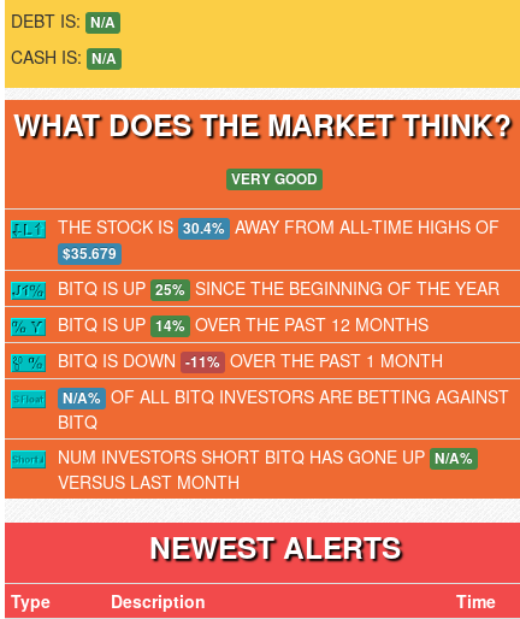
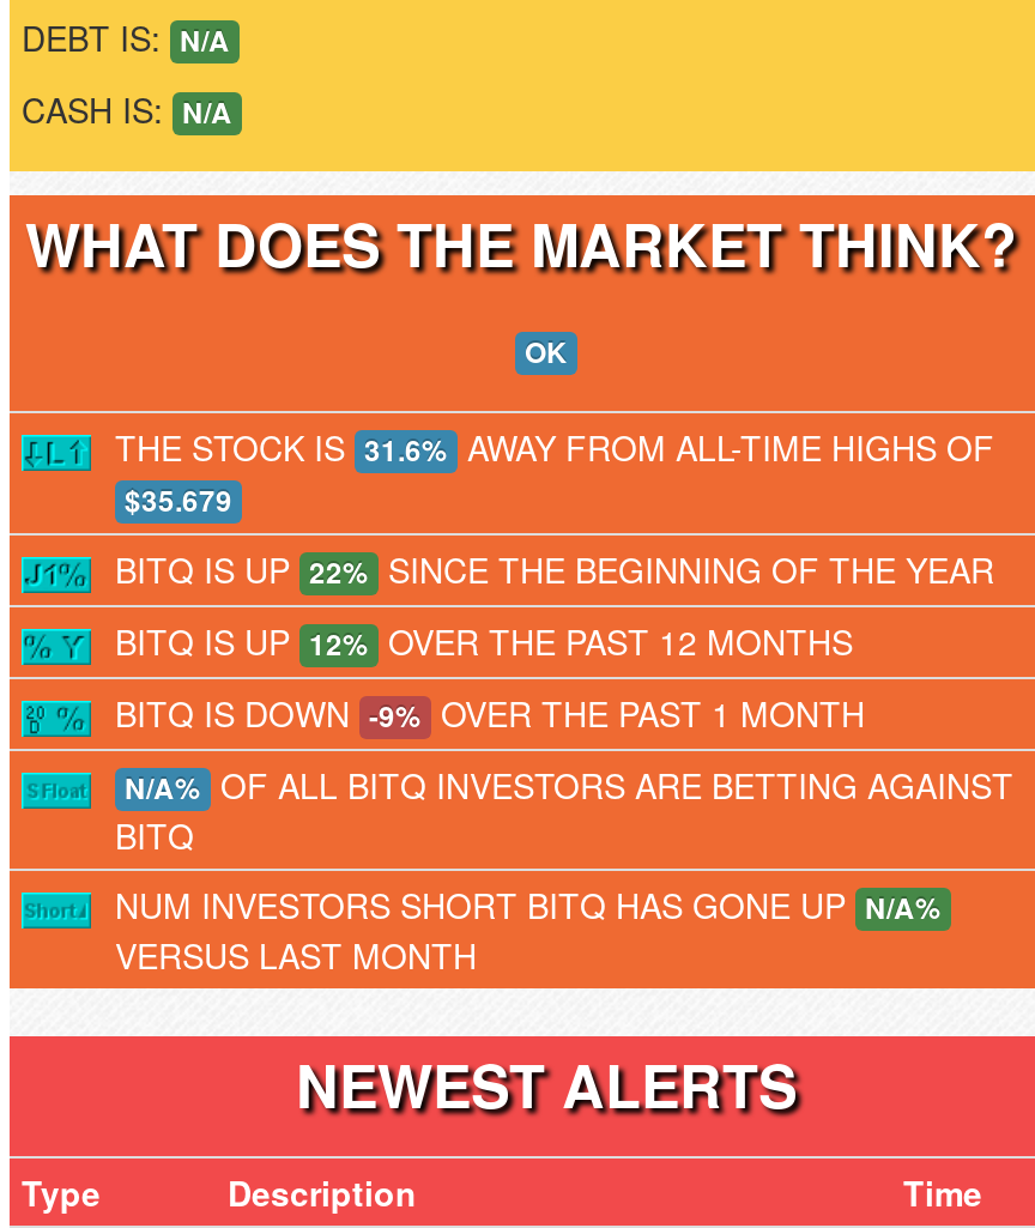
- VERY GOOD
+ OK

- THE STOCK IS 30.4% AWAY FROM ALL-TIME HIGHS OF
+ THE STOCK IS 31.6% AWAY FROM ALL-TIME HIGHS OF

- BITQ IS UP 25% SINCE THE BEGINNING OF THE YEAR
+ BITQ IS UP 22% SINCE THE BEGINNING OF THE YEAR

- BITQ IS UP 14% OVER THE PAST 12 MONTHS
+ BITQ IS UP 12% OVER THE PAST 12 MONTHS

- BITQ IS DOWN -11% OVER THE PAST 1 MONTH
+ BITQ IS DOWN -9% OVER THE PAST 1 MONTH
